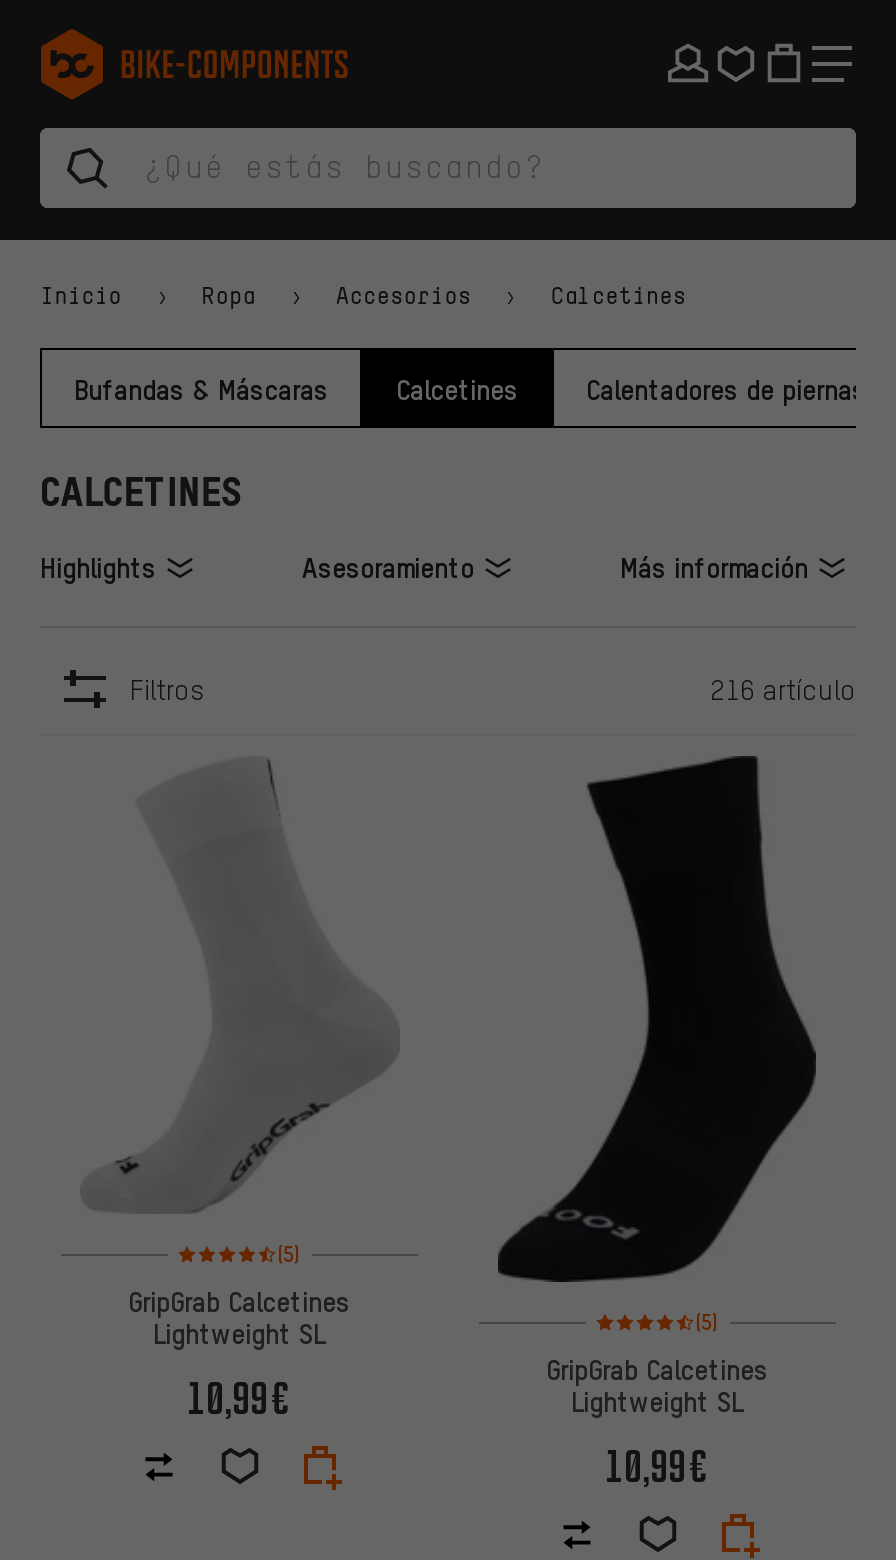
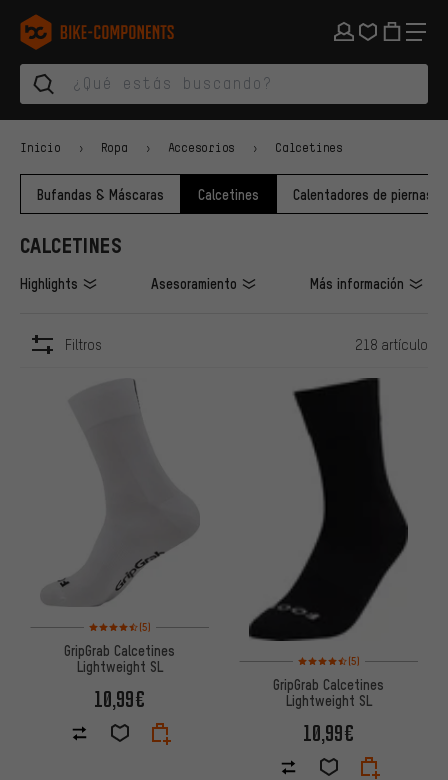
- 216 artículo
+ 218 artículo
